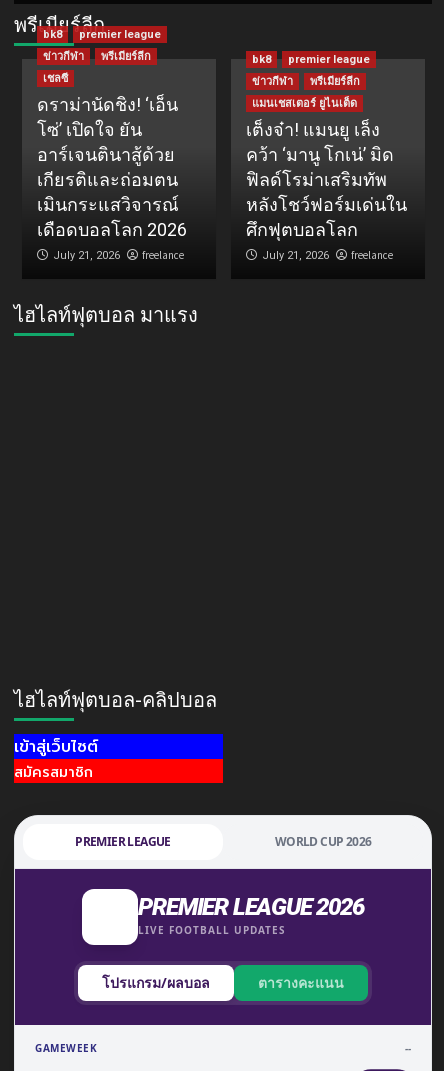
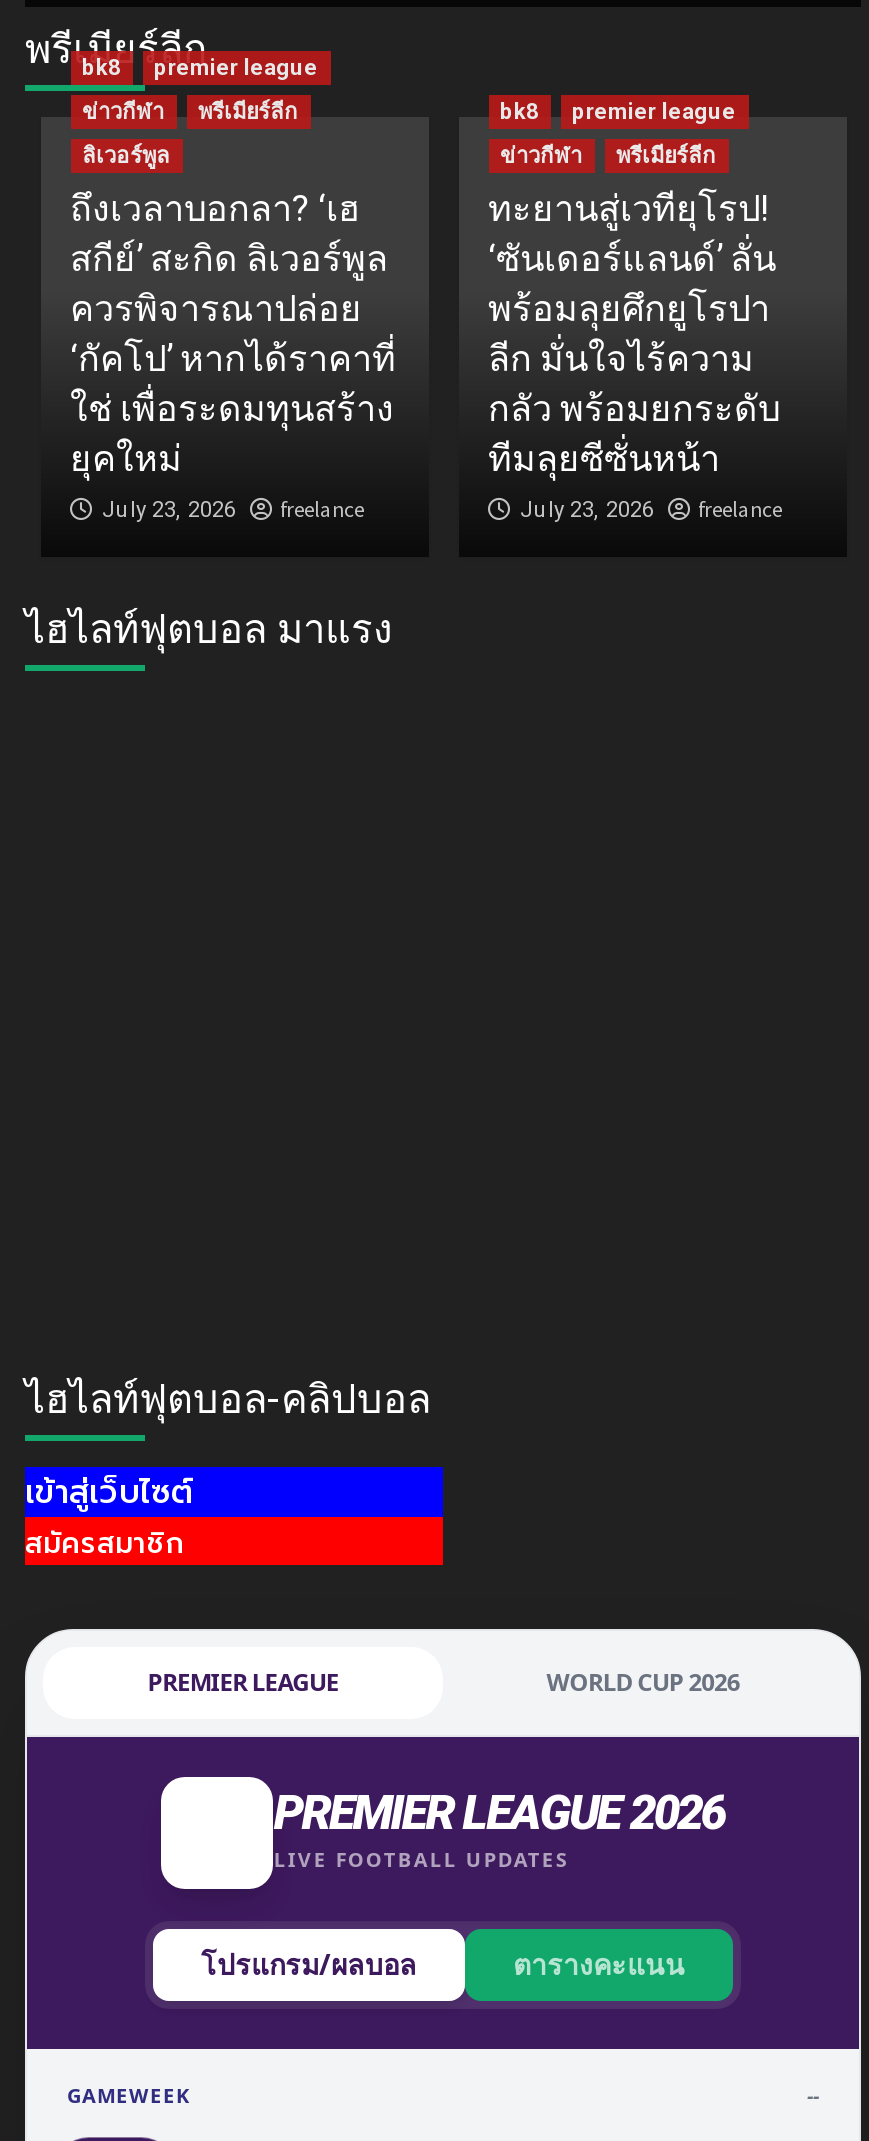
- เชลซี
- ดราม่านัดชิง! ‘เอ็น
- โซ่’ เปิดใจ ยัน
- อาร์เจนตินาสู้ด้วย
- เกียรติและถ่อมตน
- เมินกระแสวิจารณ์
- เดือดบอลโลก 2026
- July 21, 2026
+ ลิเวอร์พูล
+ ถึงเวลาบอกลา? ‘เฮ
+ สกีย์’ สะกิด ลิเวอร์พูล
+ ควรพิจารณาปล่อย
+ ‘กัคโป’ หากได้ราคาที่
+ ใช่ เพื่อระดมทุนสร้าง
+ ยุคใหม่
+ July 23, 2026

- แมนเชสเตอร์ ยูไนเต็ด
- เต็งจ๋า! แมนยู เล็ง
- คว้า ‘มานู โกเน่’ มิด
- ฟิลด์โรม่าเสริมทัพ
- หลังโชว์ฟอร์มเด่นใน
- ศึกฟุตบอลโลก
- July 21, 2026
+ ทะยานสู่เวทียุโรป!
+ ‘ซันเดอร์แลนด์’ ลั่น
+ พร้อมลุยศึกยูโรปา
+ ลีก มั่นใจไร้ความ
+ กลัว พร้อมยกระดับ
+ ทีมลุยซีซั่นหน้า
+ July 23, 2026
